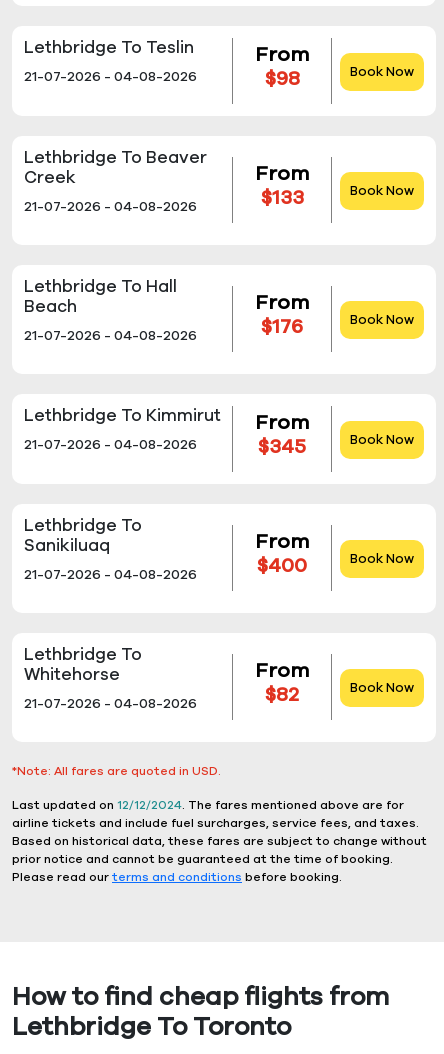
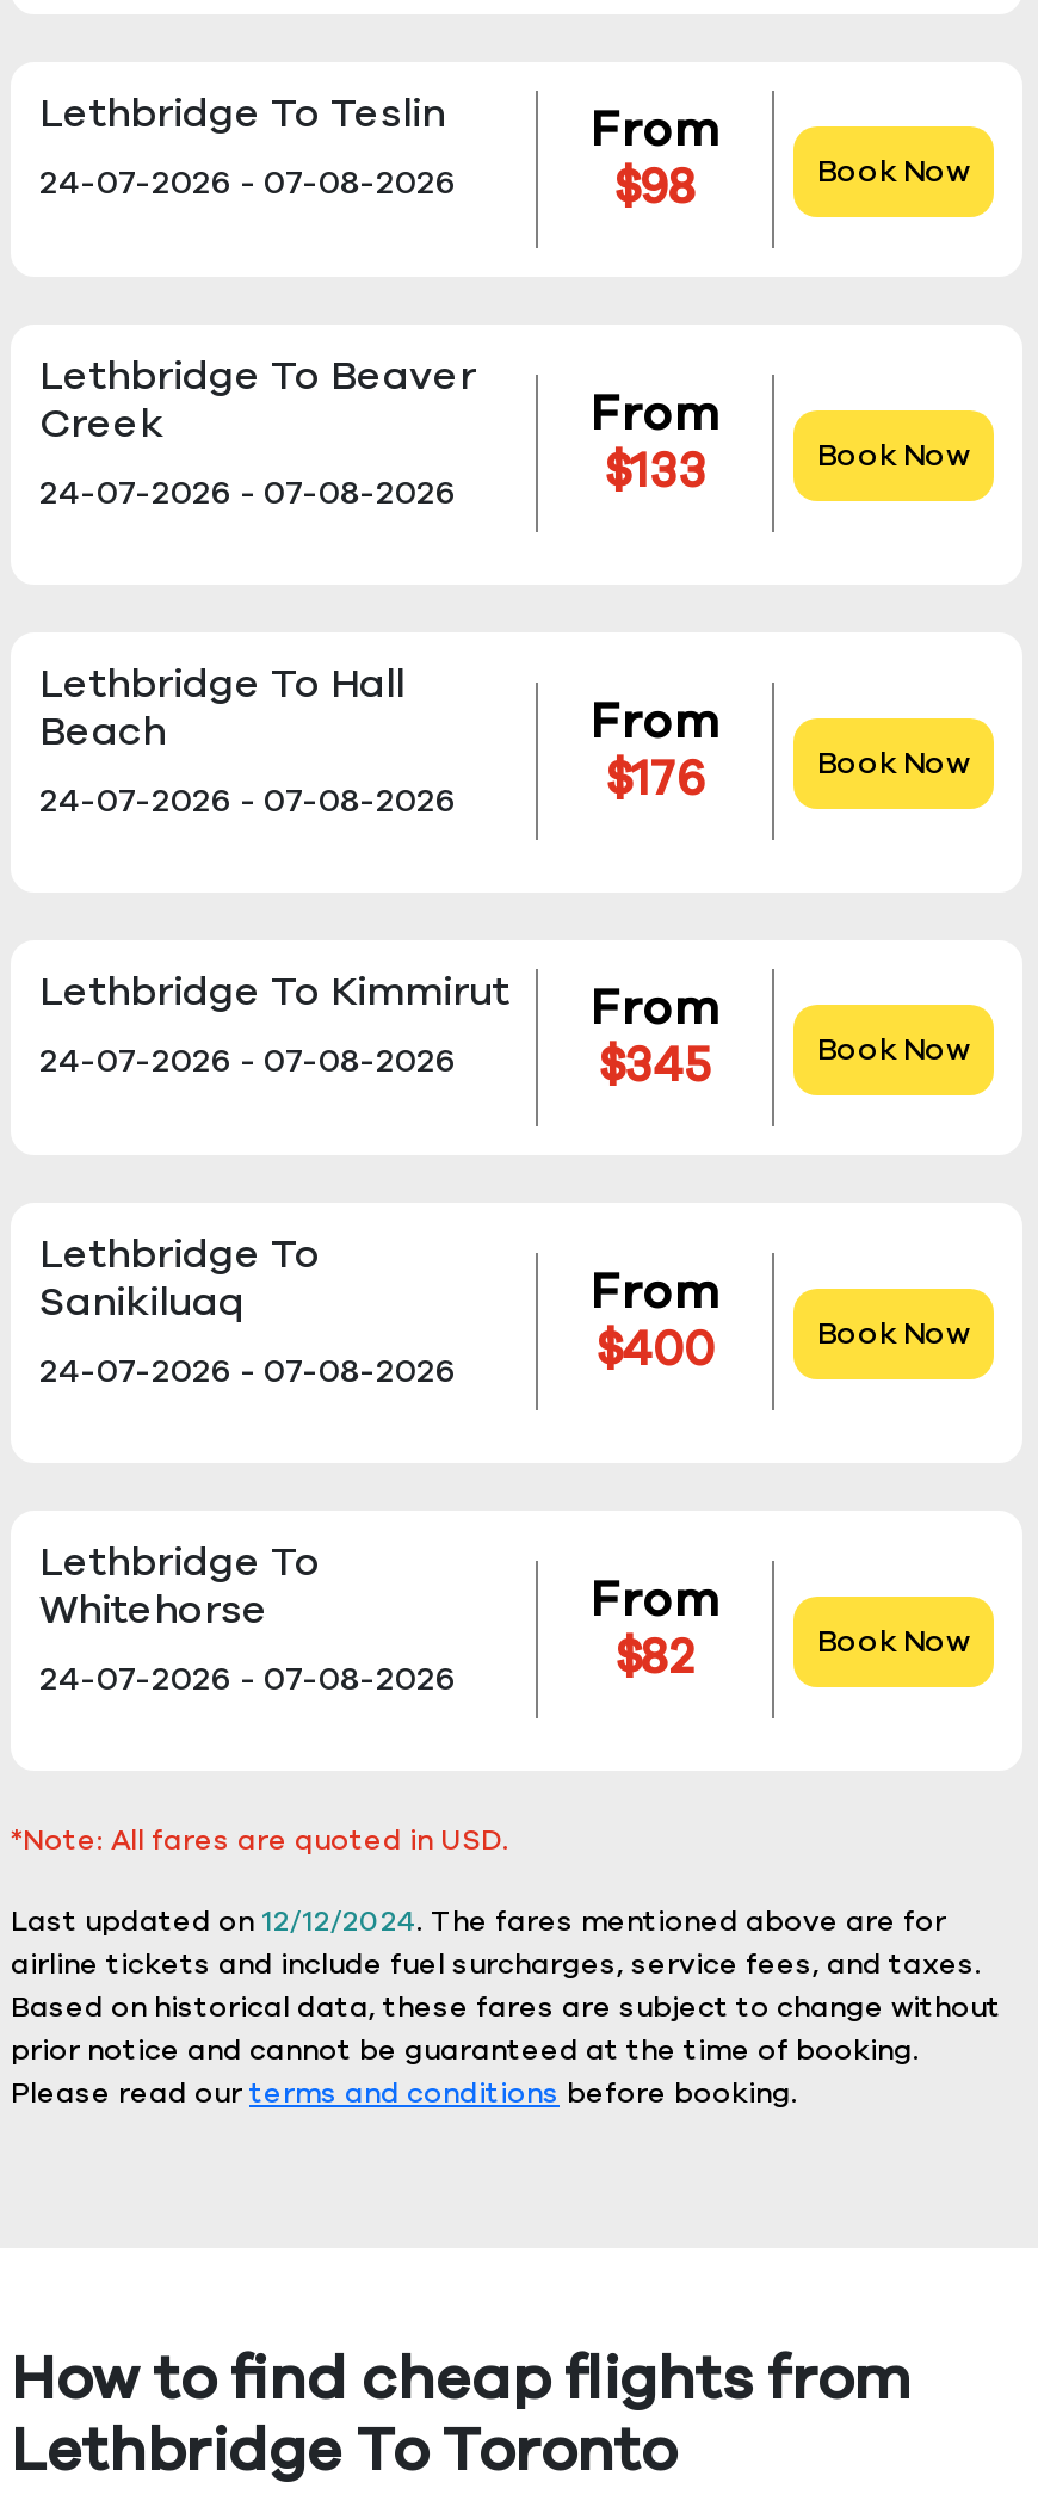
- 21-07-2026 - 04-08-2026
+ 24-07-2026 - 07-08-2026

- 21-07-2026 - 04-08-2026
+ 24-07-2026 - 07-08-2026

- 21-07-2026 - 04-08-2026
+ 24-07-2026 - 07-08-2026

- 21-07-2026 - 04-08-2026
+ 24-07-2026 - 07-08-2026

- 21-07-2026 - 04-08-2026
+ 24-07-2026 - 07-08-2026

- 21-07-2026 - 04-08-2026
+ 24-07-2026 - 07-08-2026
